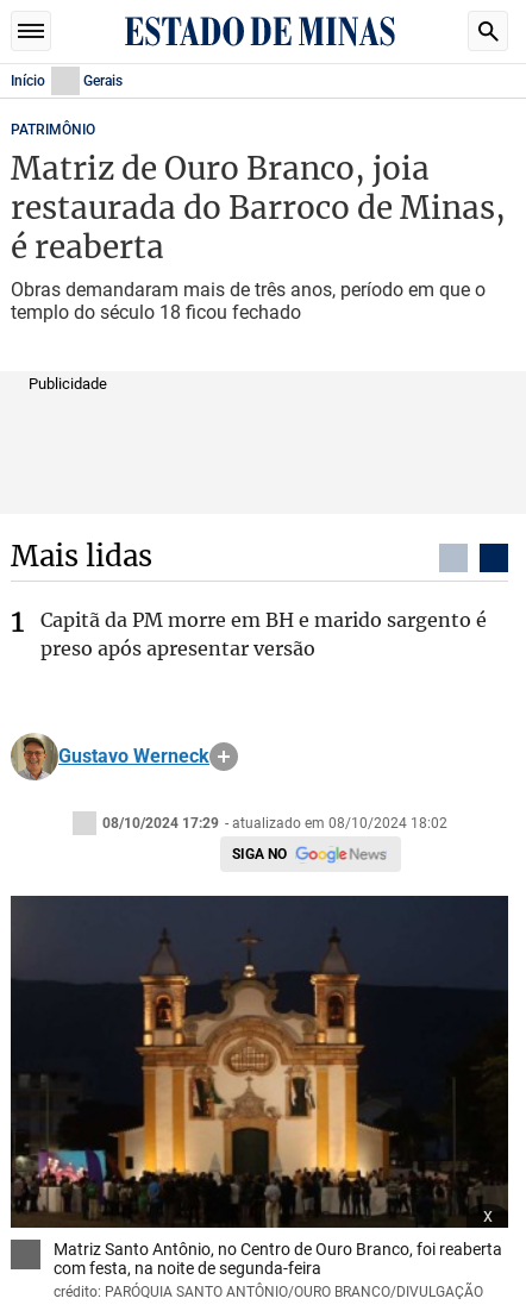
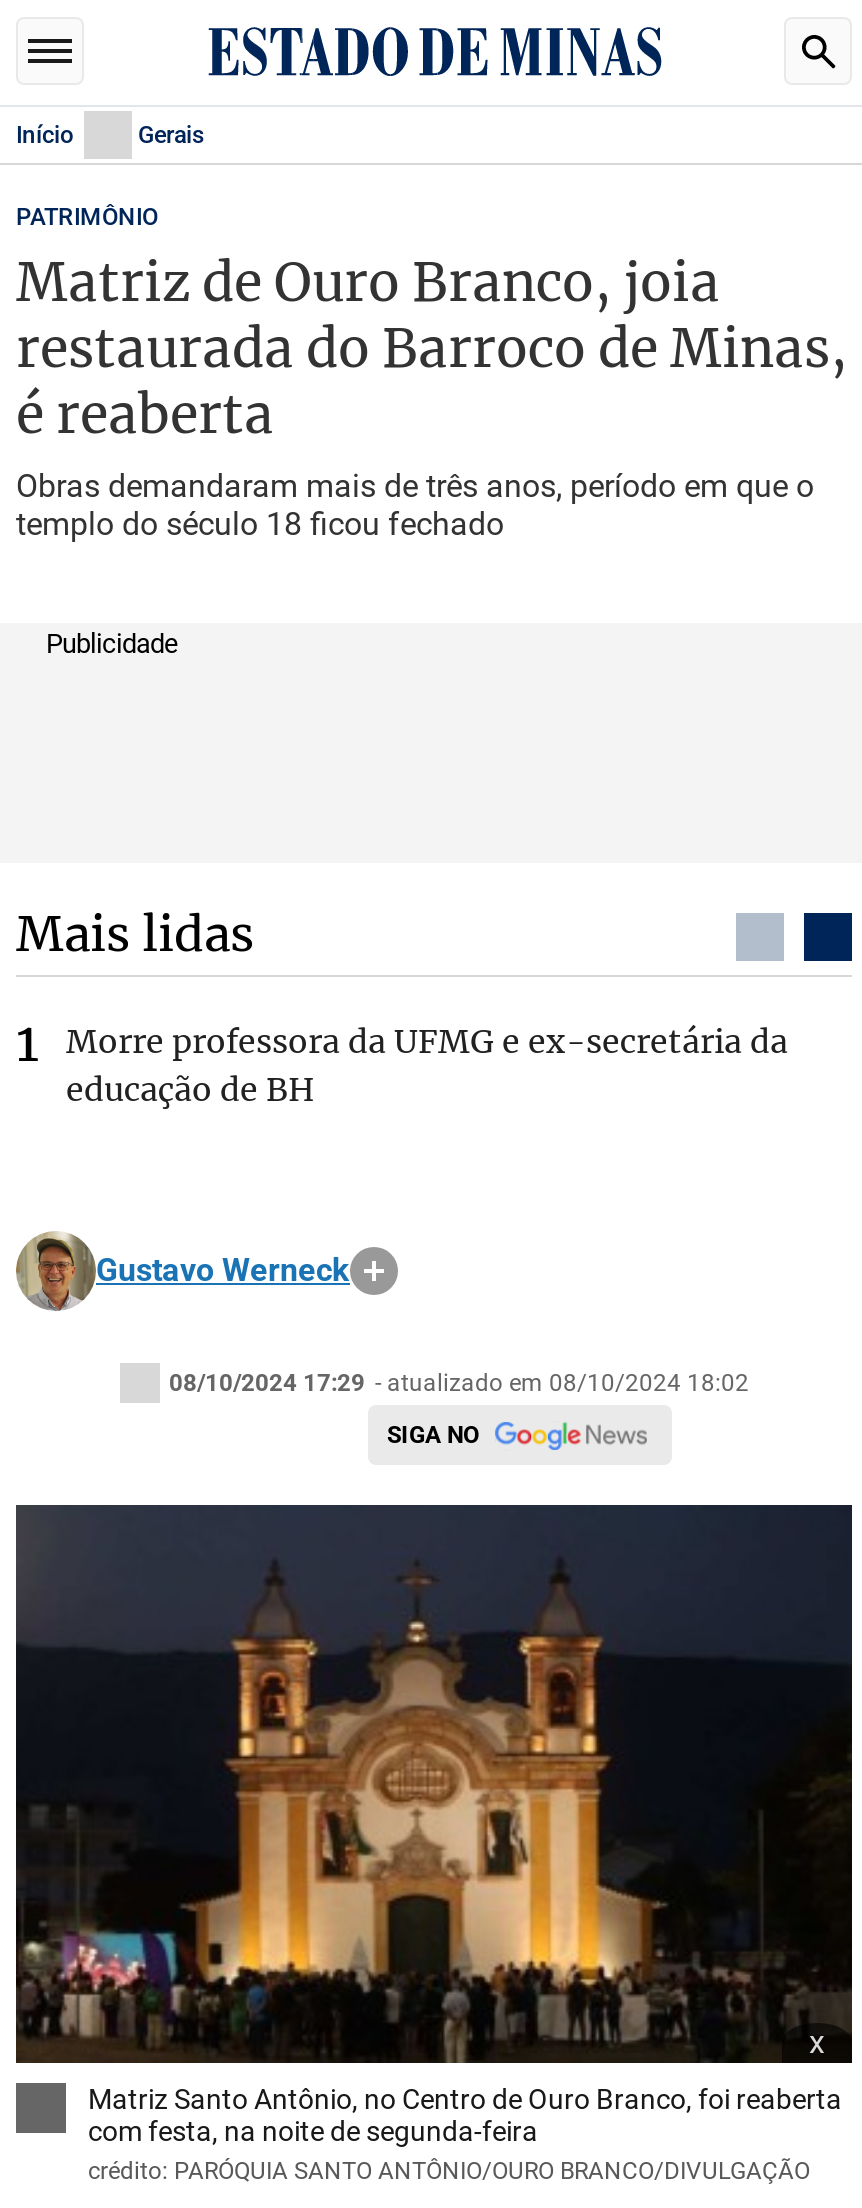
- Capitã da PM morre em BH e marido sargento é
- preso após apresentar versão
+ Morre professora da UFMG e ex-secretária da
+ educação de BH
